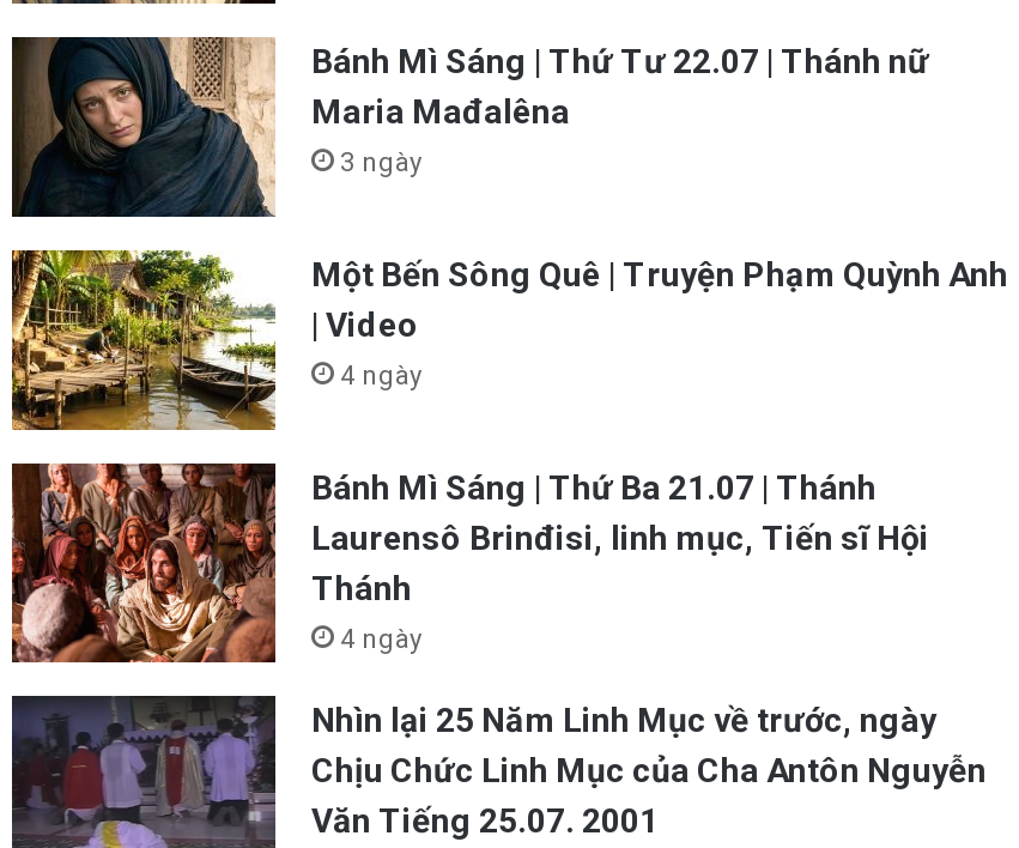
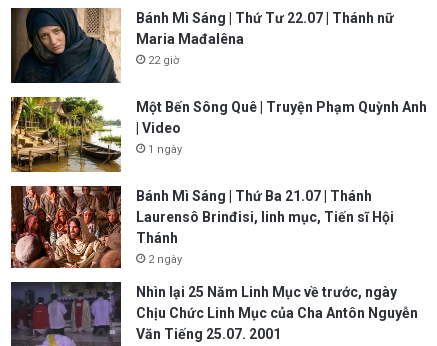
- 3 ngày
+ 22 giờ

- 4 ngày
+ 1 ngày

- 4 ngày
+ 2 ngày
